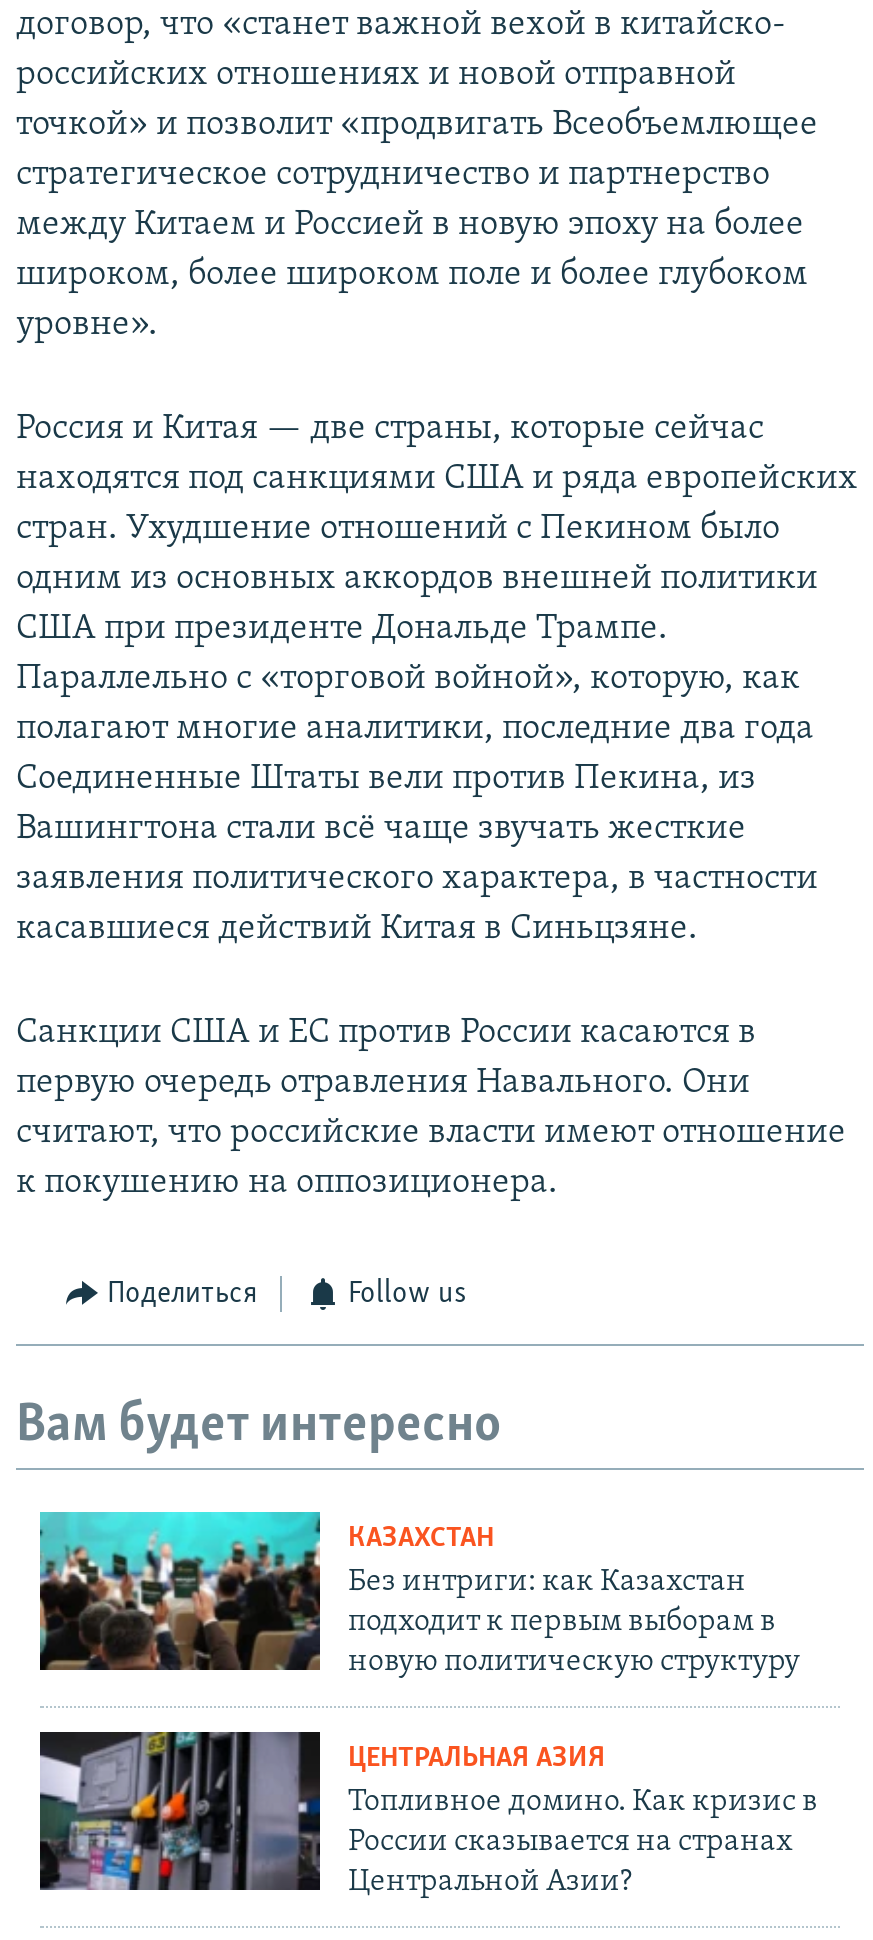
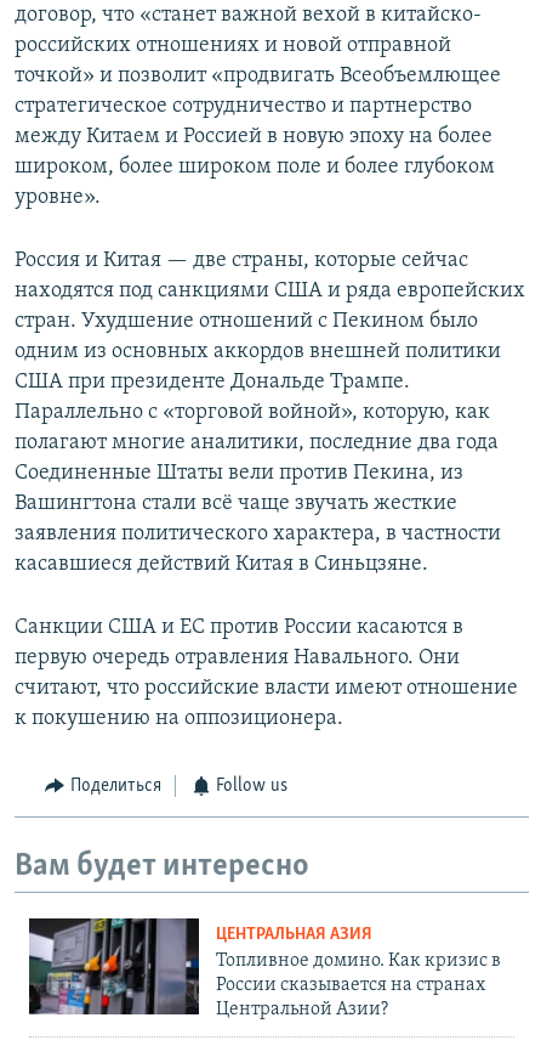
- [image]
- КАЗАХСТАН
- Без интриги: как Казахстан
- подходит к первым выборам в
- новую политическую структуру
